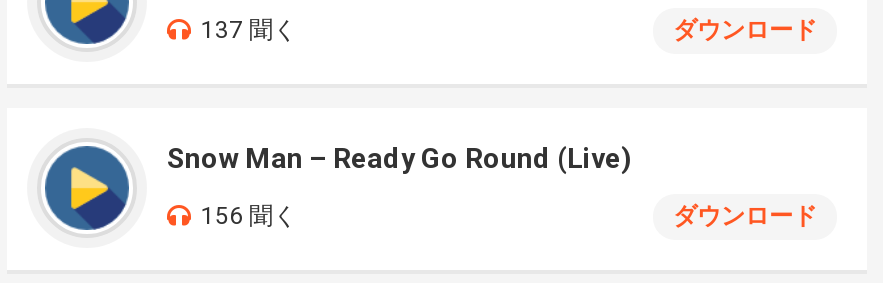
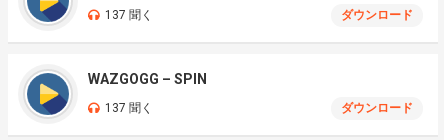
- Snow Man – Ready Go Round (Live)
+ WAZGOGG – SPIN

- 156 聞く
+ 137 聞く
